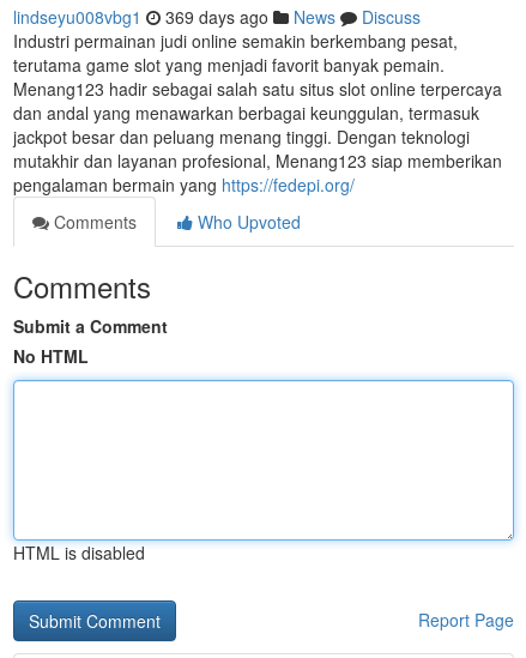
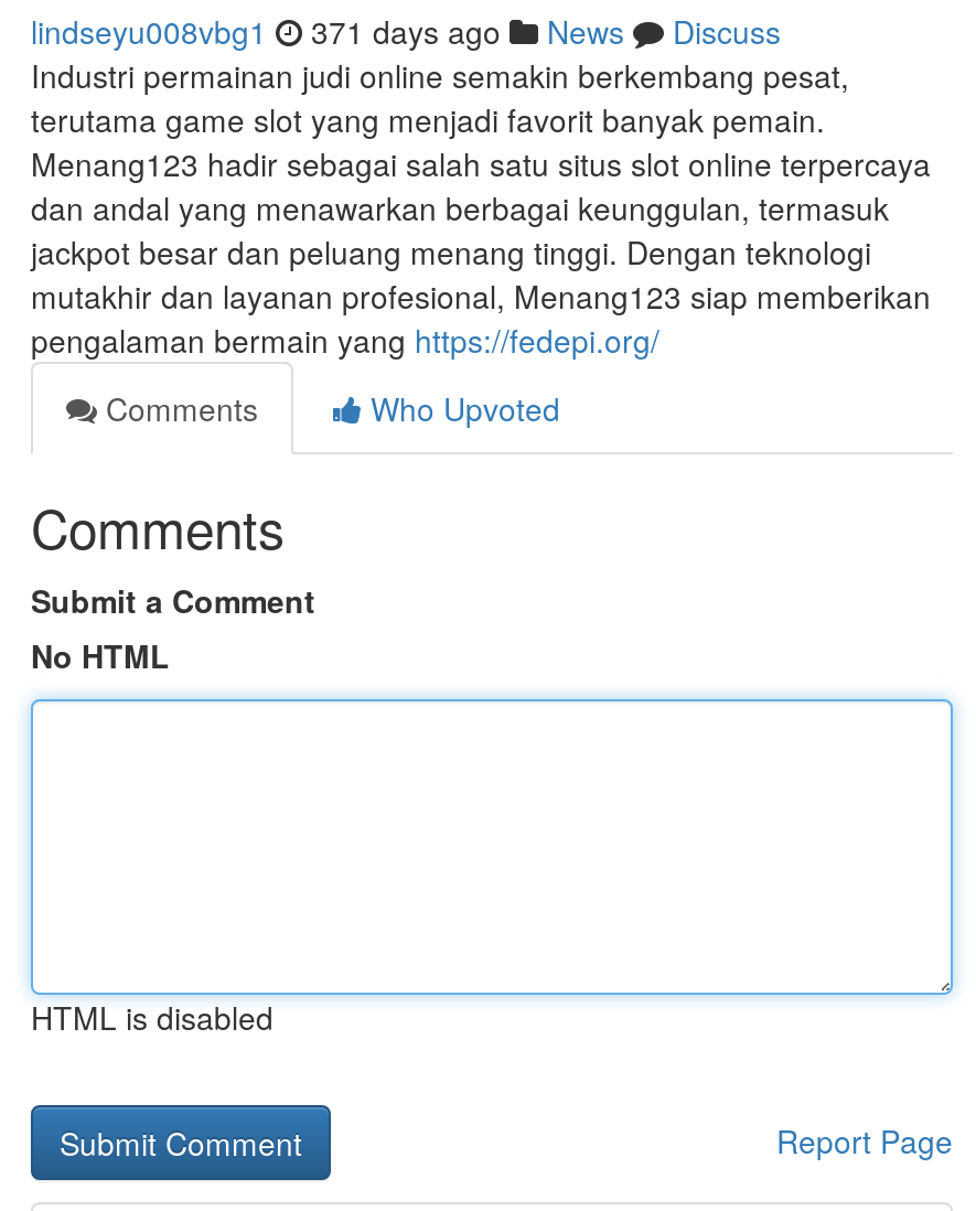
- lindseyu008vbg1 369 days ago News Discuss
+ lindseyu008vbg1 371 days ago News Discuss
